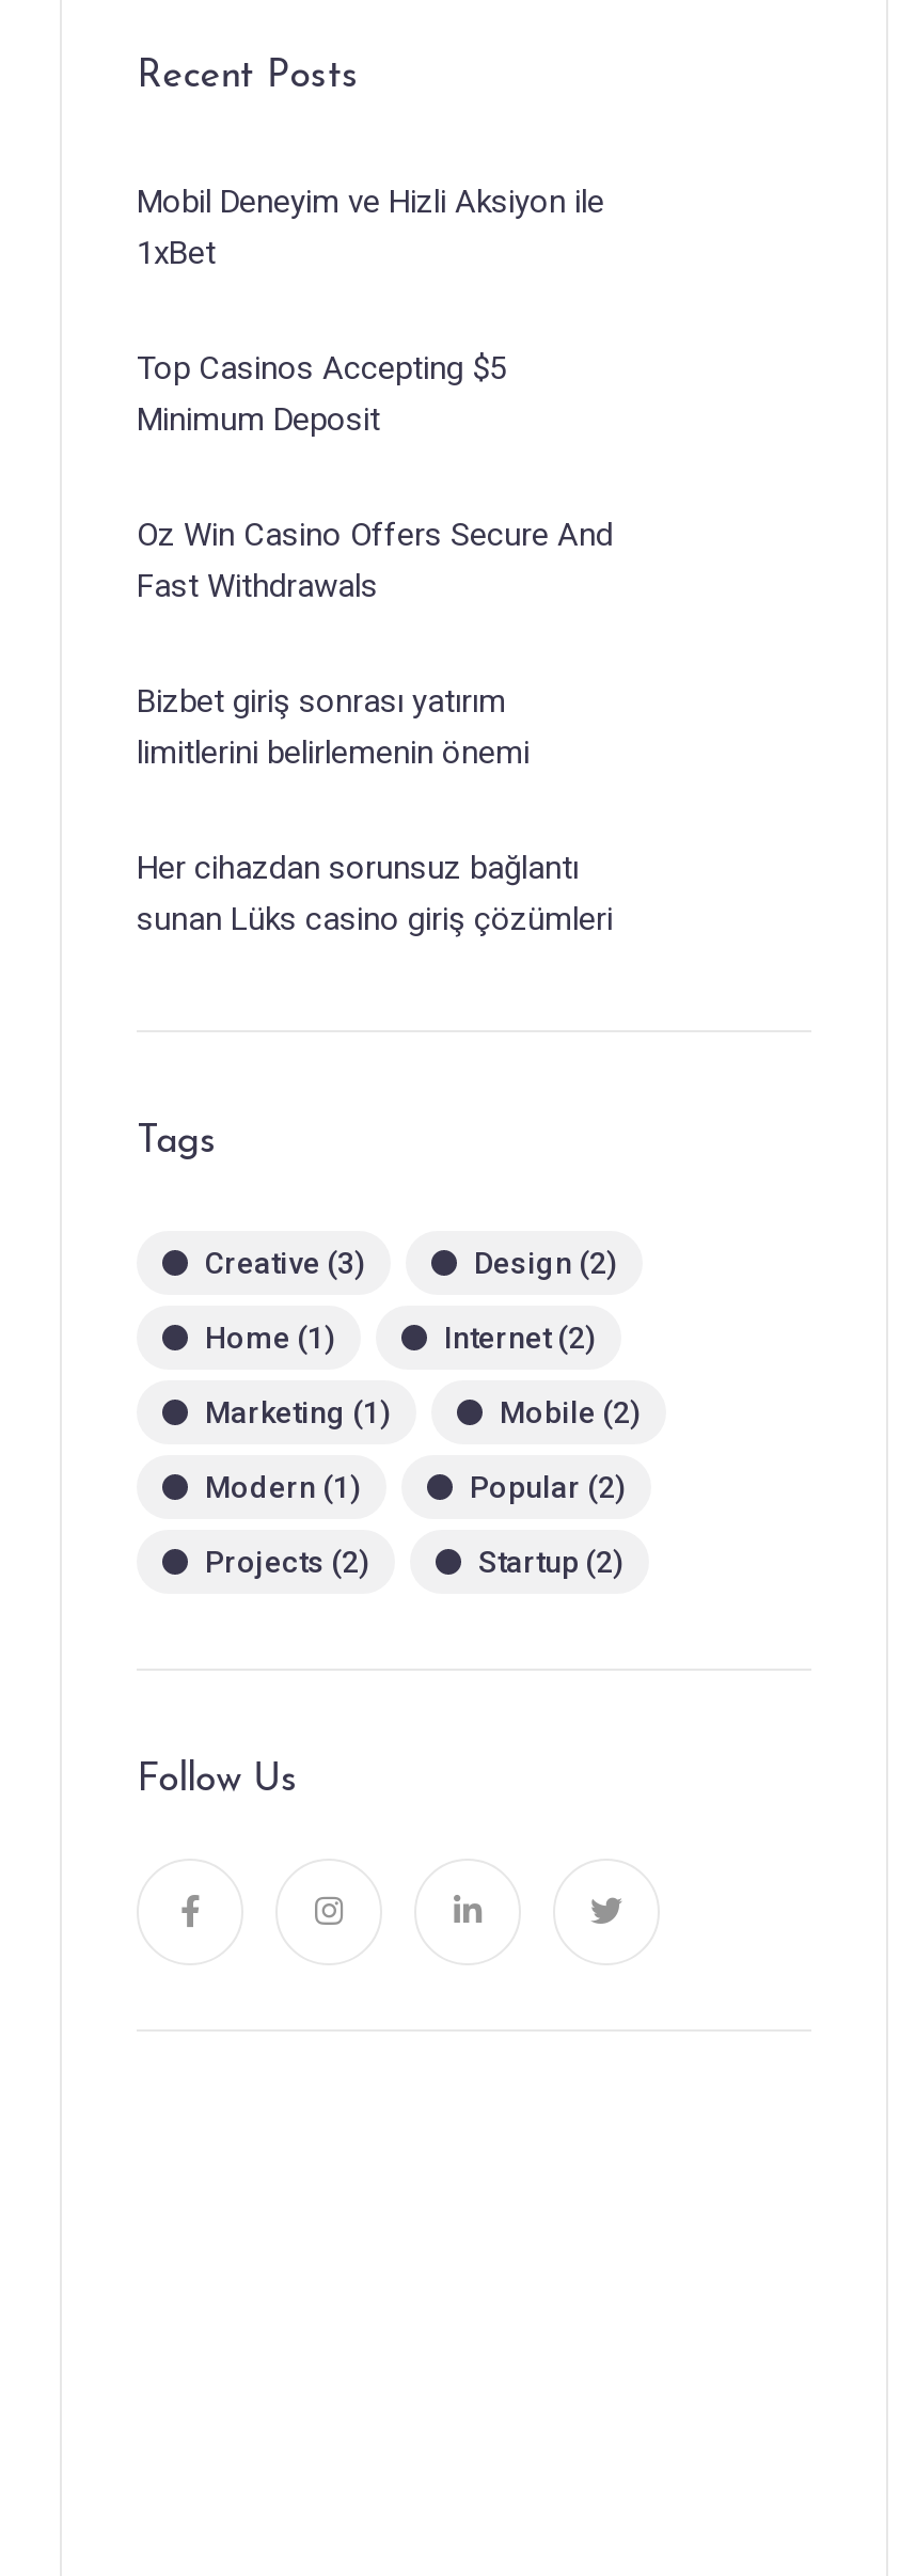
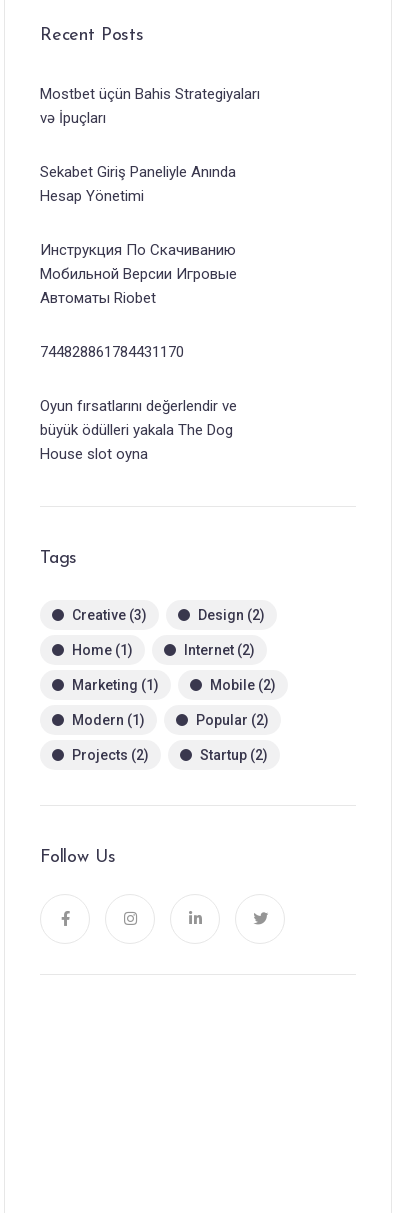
- Mobil Deneyim ve Hizli Aksiyon ile
- 1xBet
+ Mostbet üçün Bahis Strategiyaları
+ və İpuçları

- Top Casinos Accepting $5
- Minimum Deposit
+ Sekabet Giriş Paneliyle Anında
+ Hesap Yönetimi

- Oz Win Casino Offers Secure And
- Fast Withdrawals
+ Инструкция По Скачиванию
+ Мобильной Версии Игровые
+ Автоматы Riobet

- Bizbet giriş sonrası yatırım
- limitlerini belirlemenin önemi
+ 744828861784431170

- Her cihazdan sorunsuz bağlantı
- sunan Lüks casino giriş çözümleri
+ Oyun fırsatlarını değerlendir ve
+ büyük ödülleri yakala The Dog
+ House slot oyna
